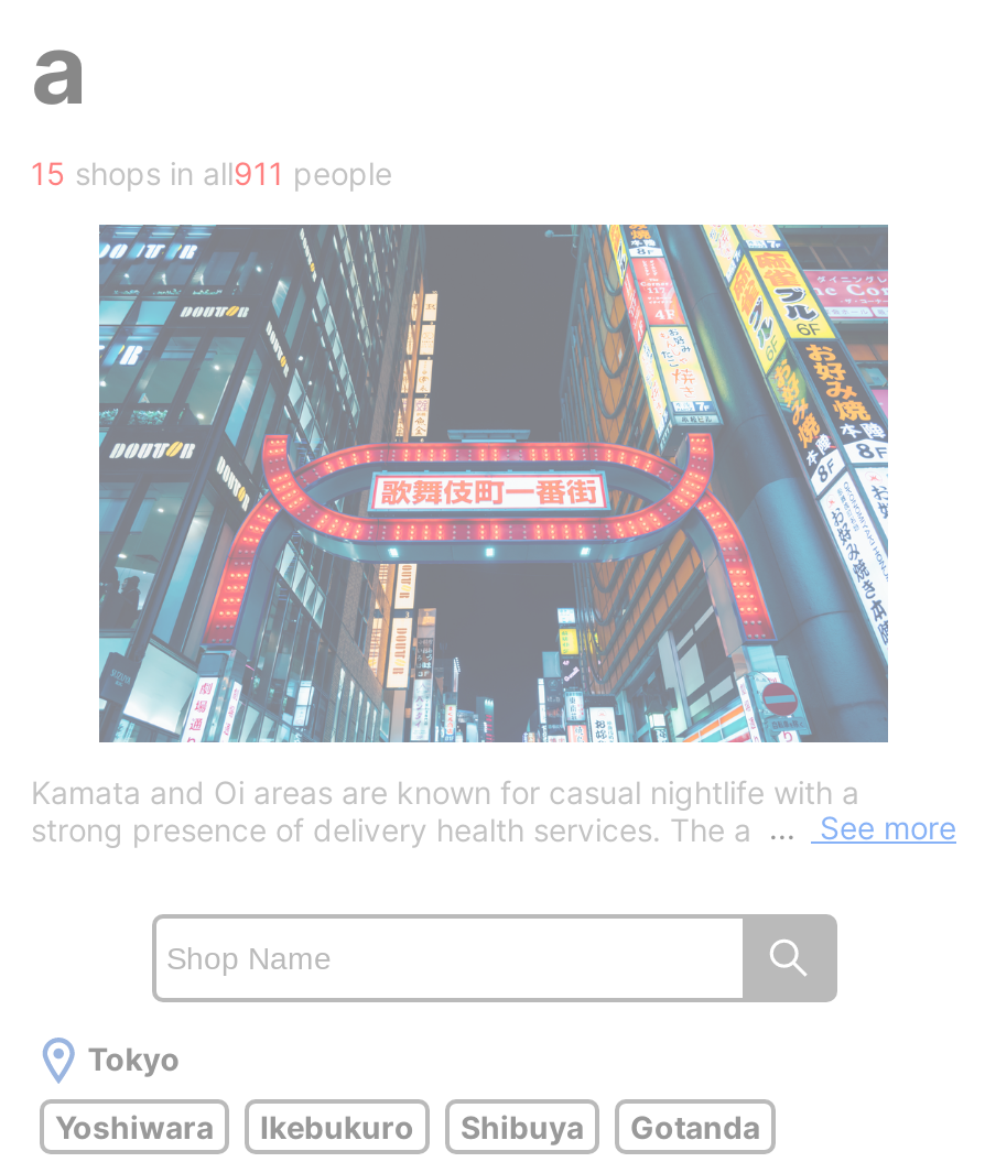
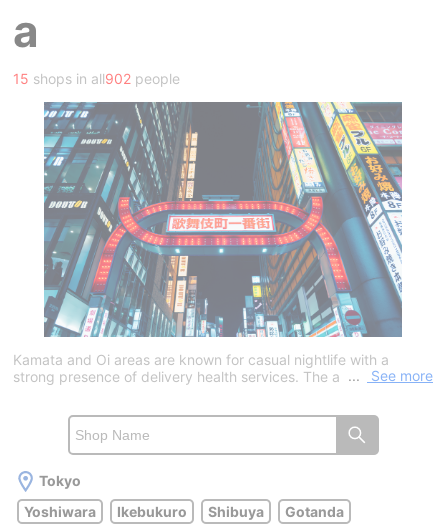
- 15 shops in all911 people
+ 15 shops in all902 people
